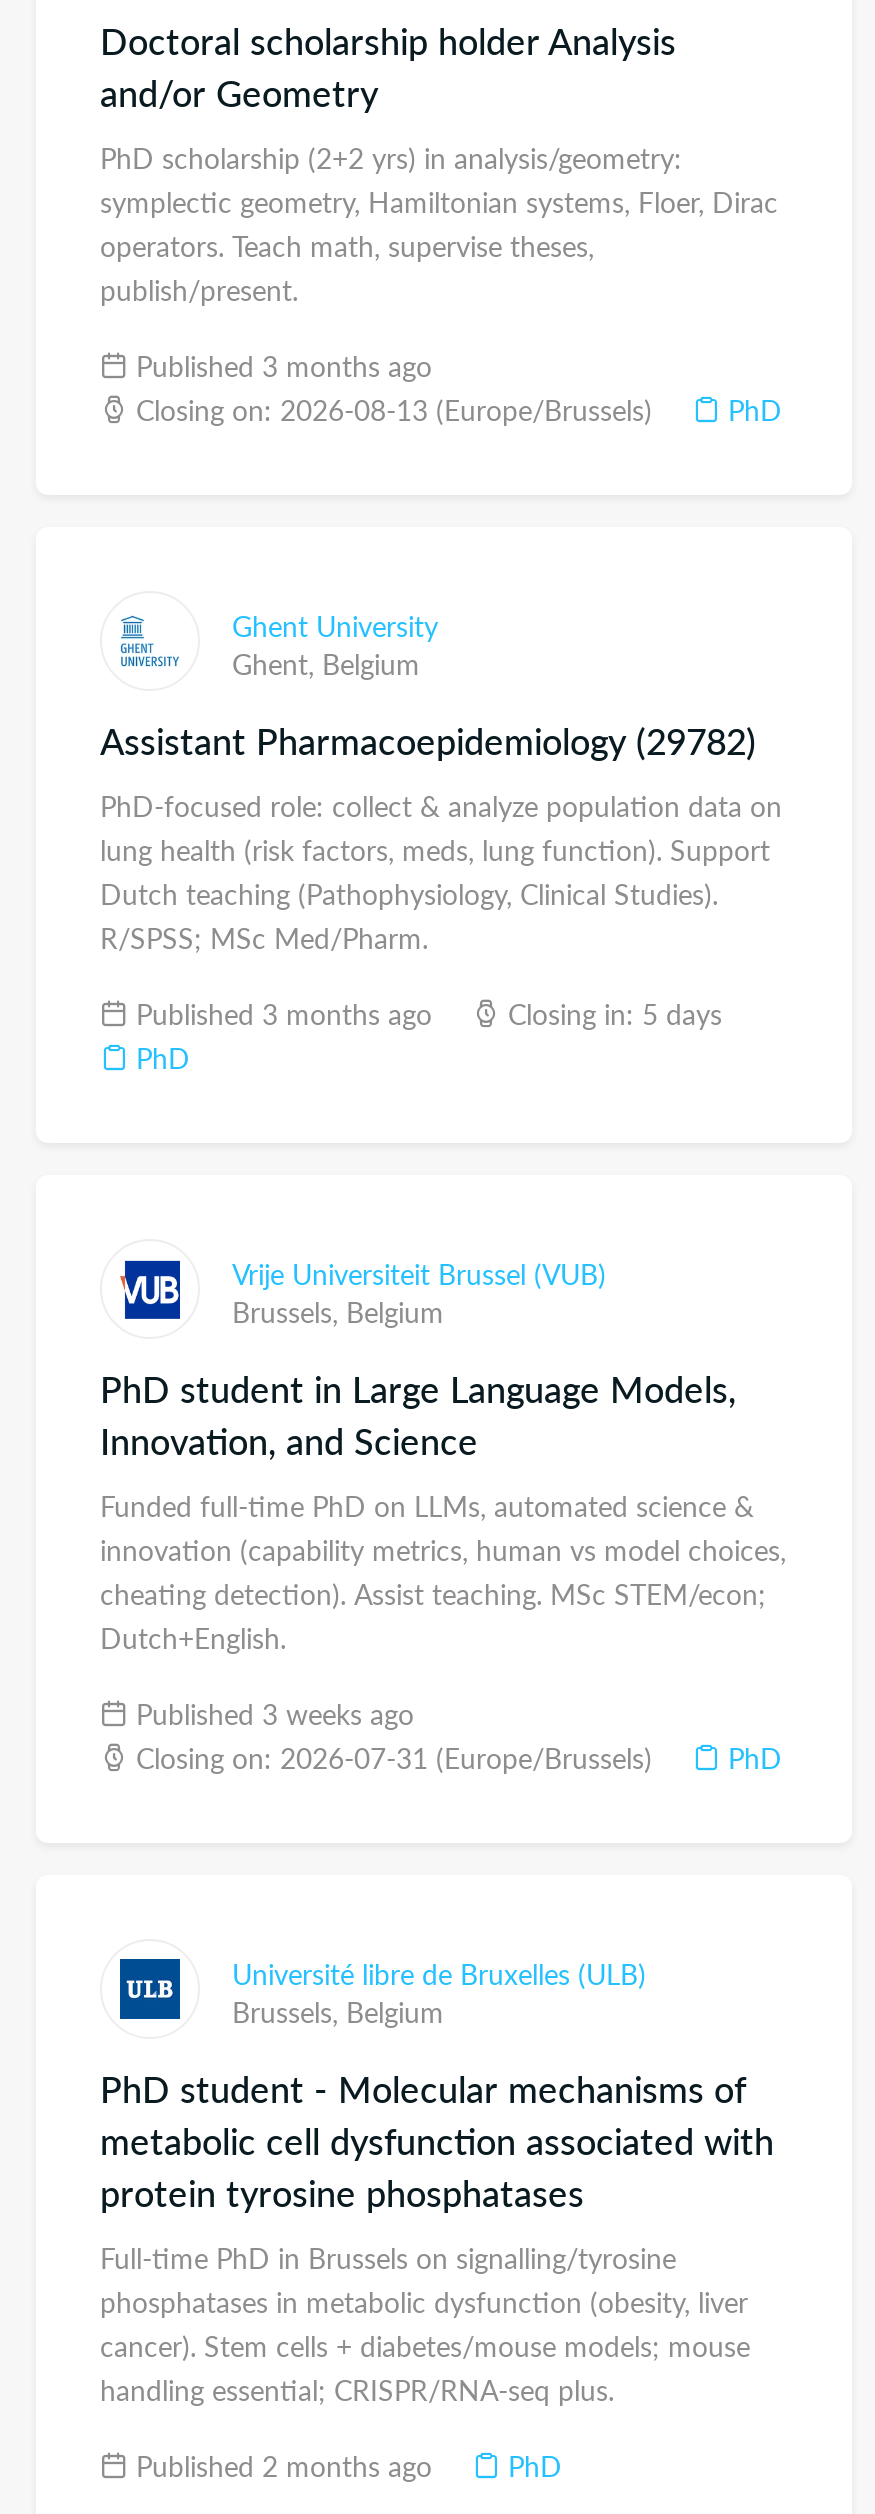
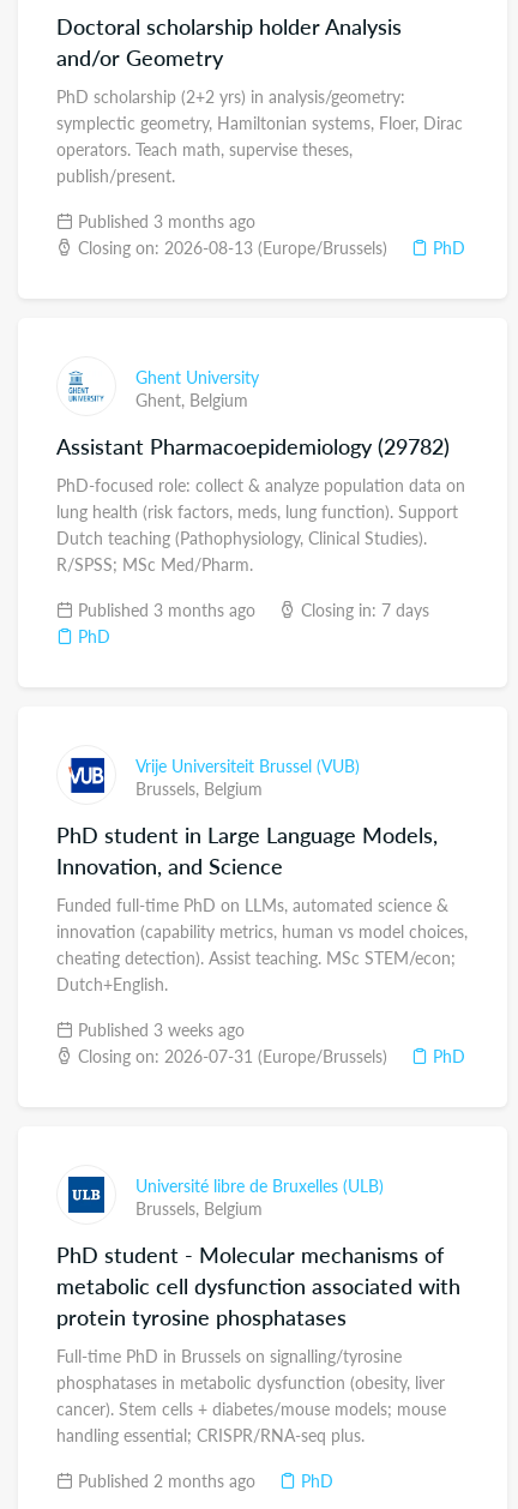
- Closing in: 5 days
+ Closing in: 7 days
